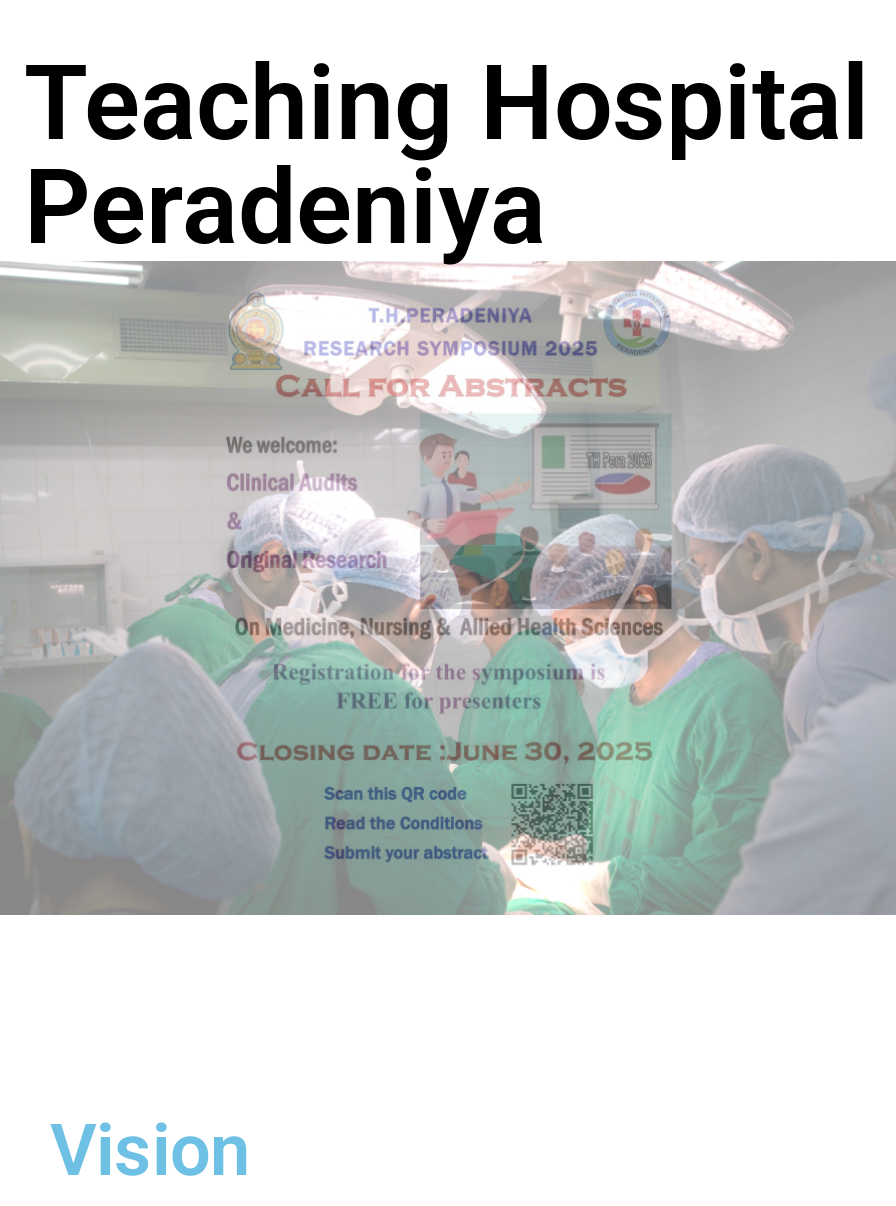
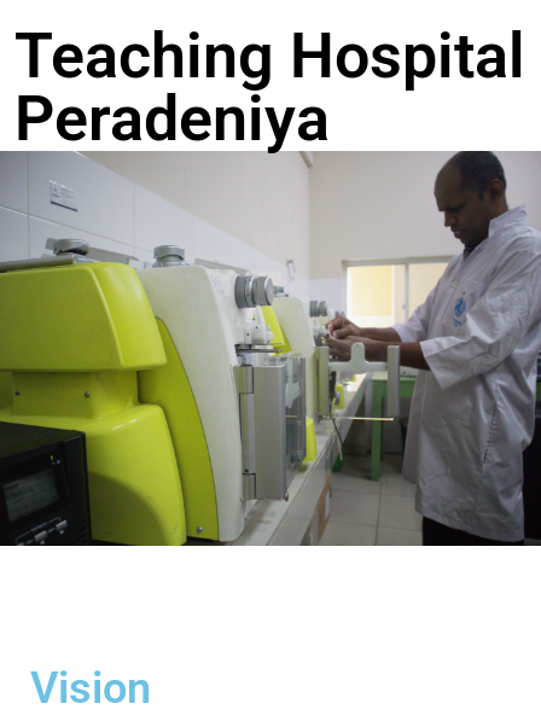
- [image]
+ [image]
